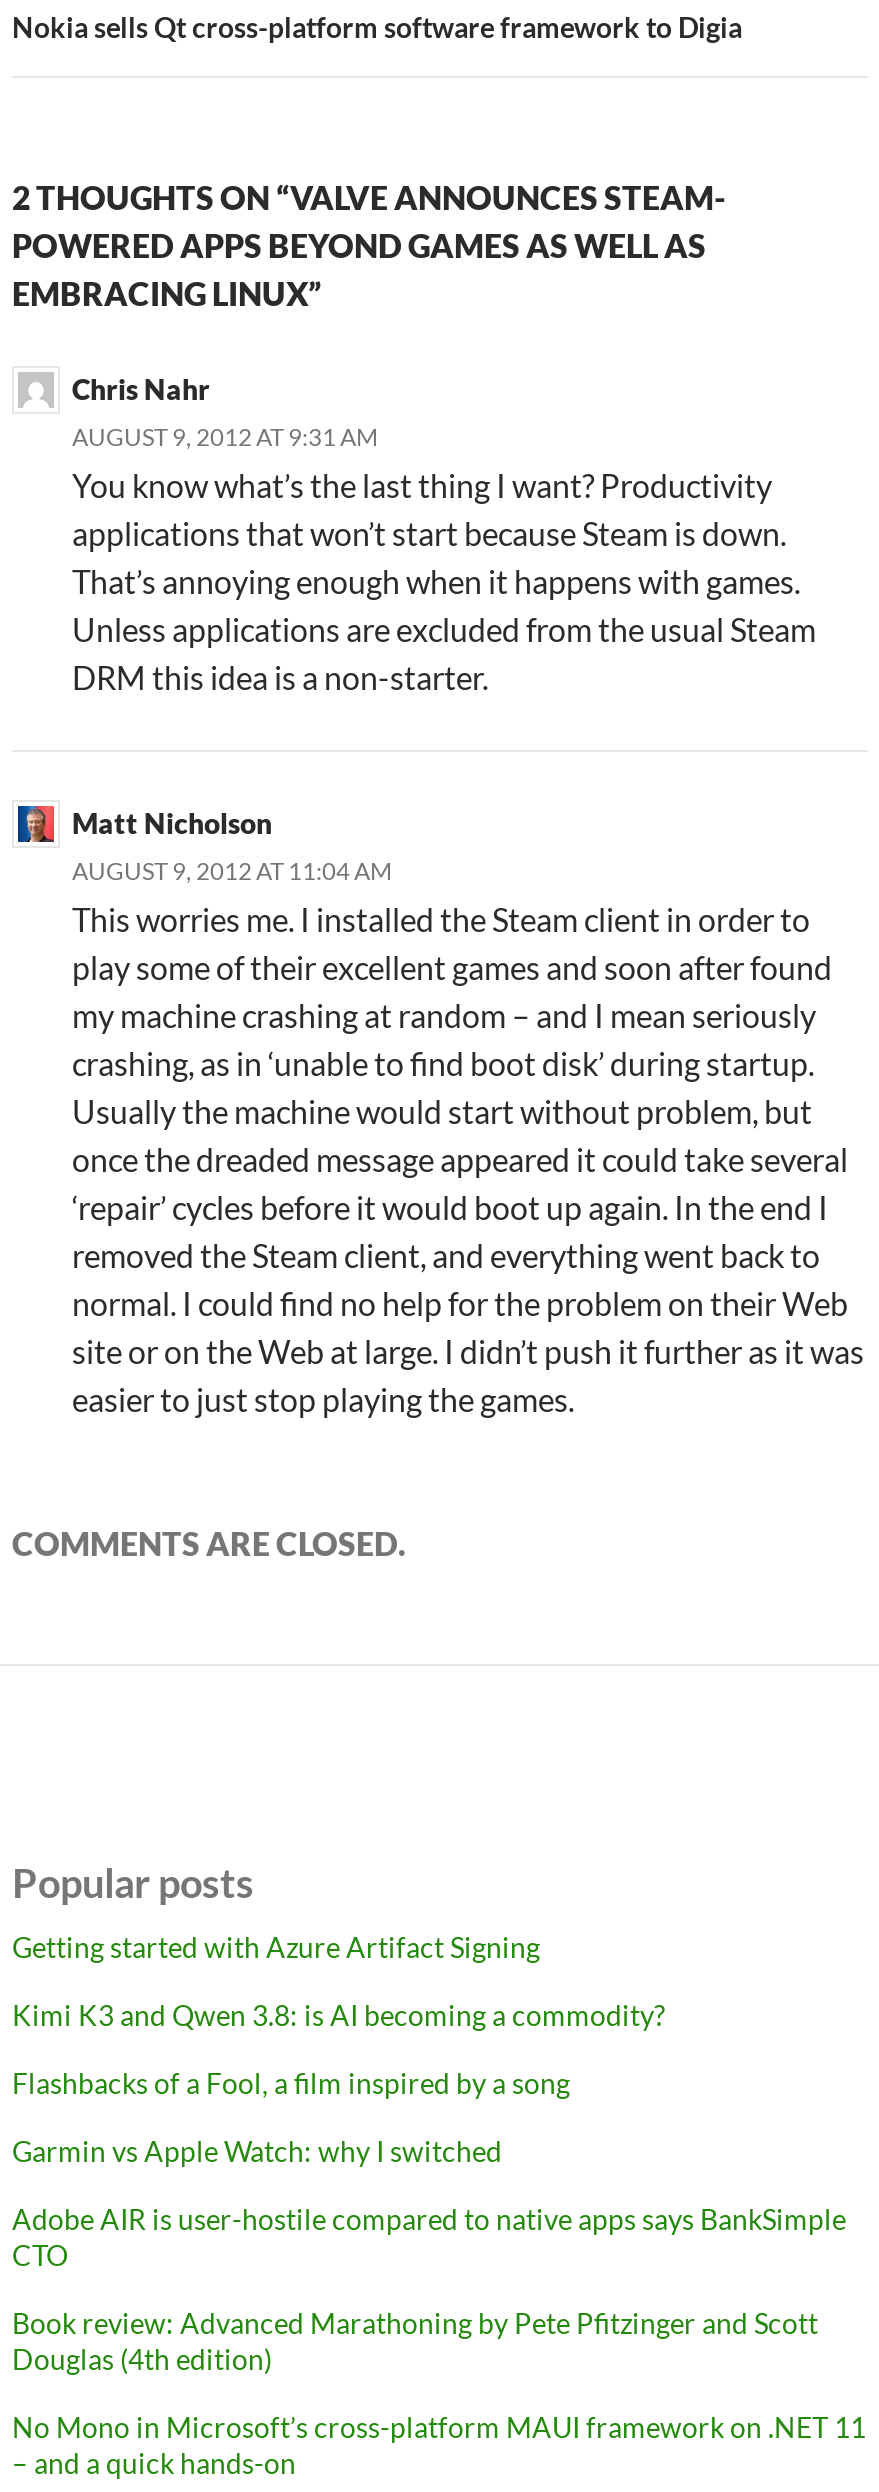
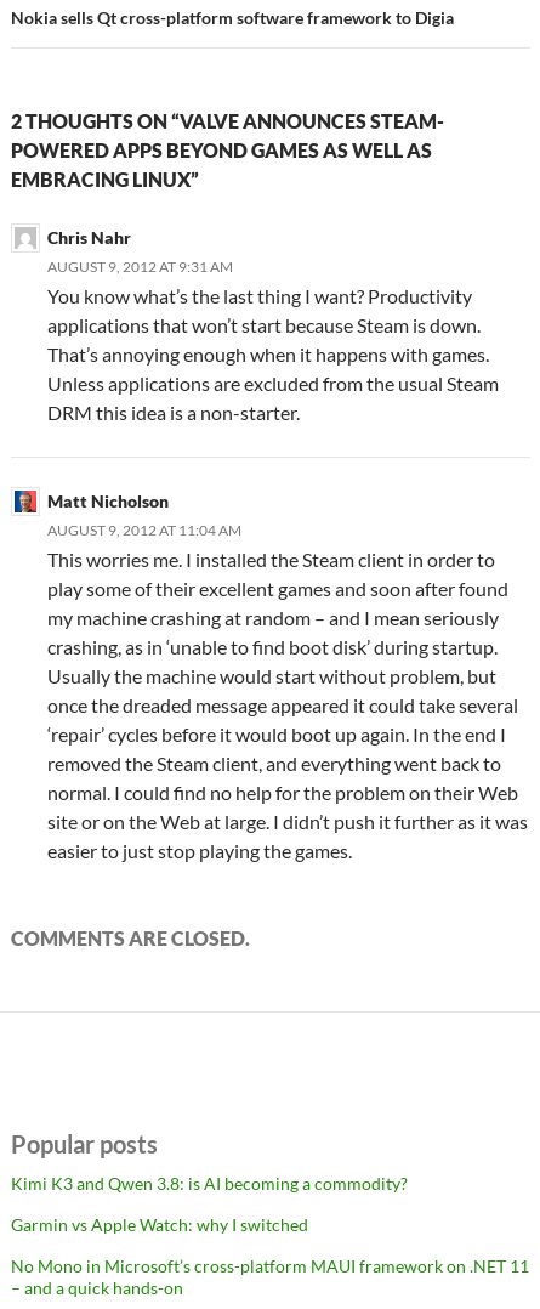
- Getting started with Azure Artifact Signing

- Flashbacks of a Fool, a film inspired by a song

- Adobe AIR is user-hostile compared to native apps says BankSimple
- CTO
- Book review: Advanced Marathoning by Pete Pfitzinger and Scott
- Douglas (4th edition)
